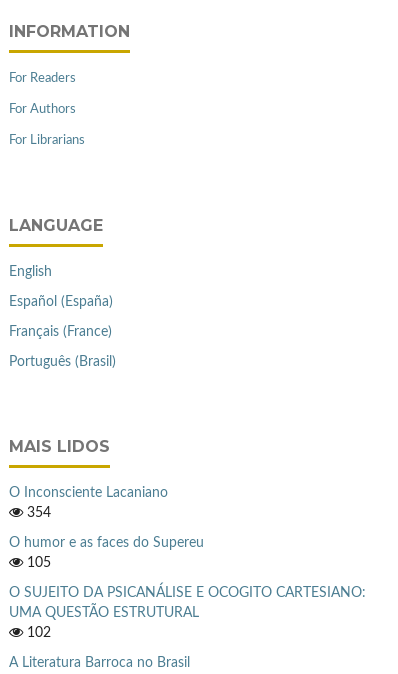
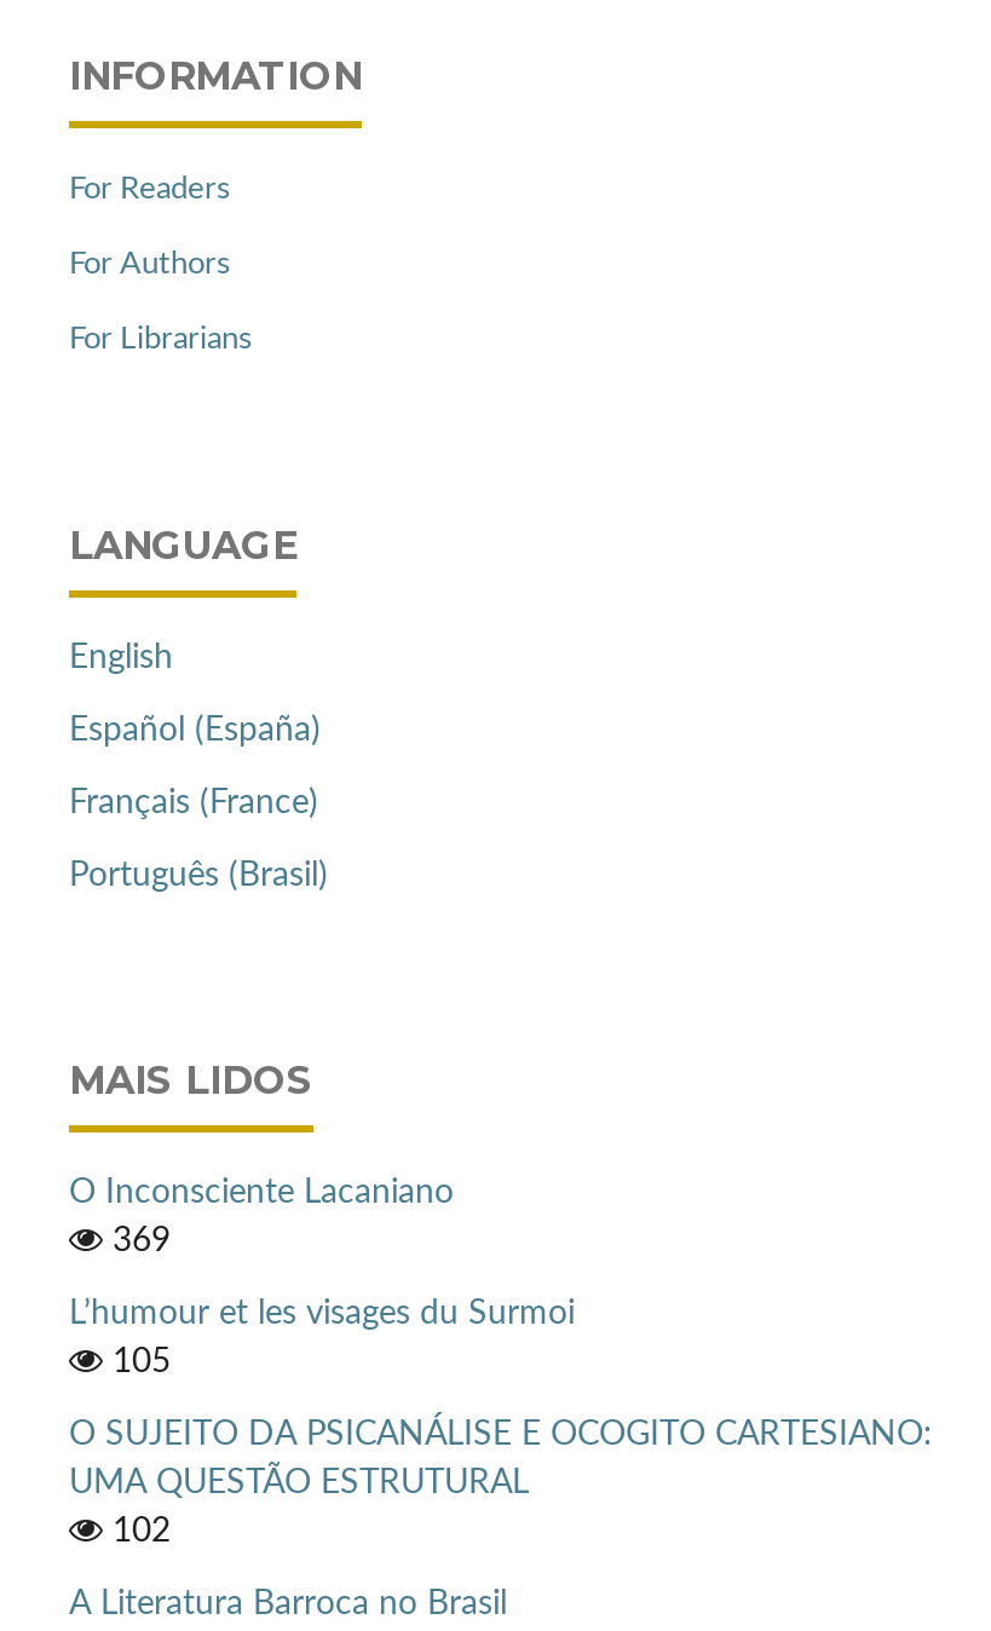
- 354
+ 369

- O humor e as faces do Supereu
+ L’humour et les visages du Surmoi
